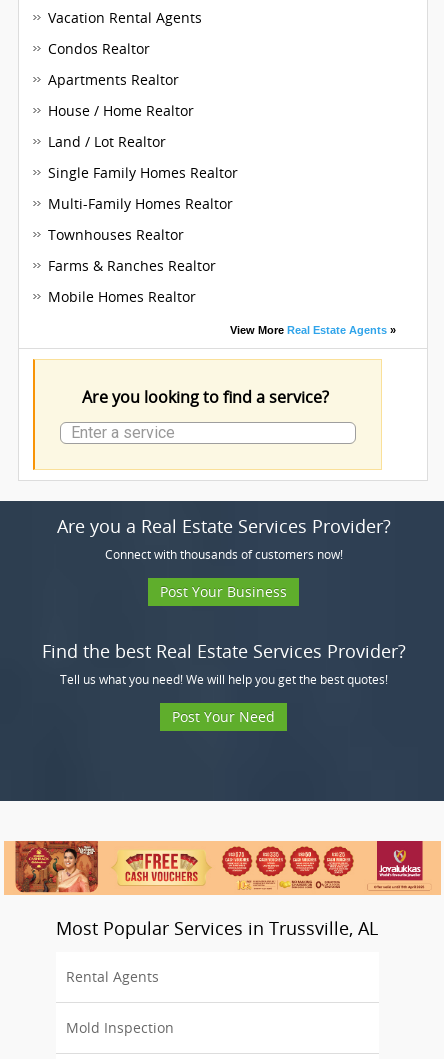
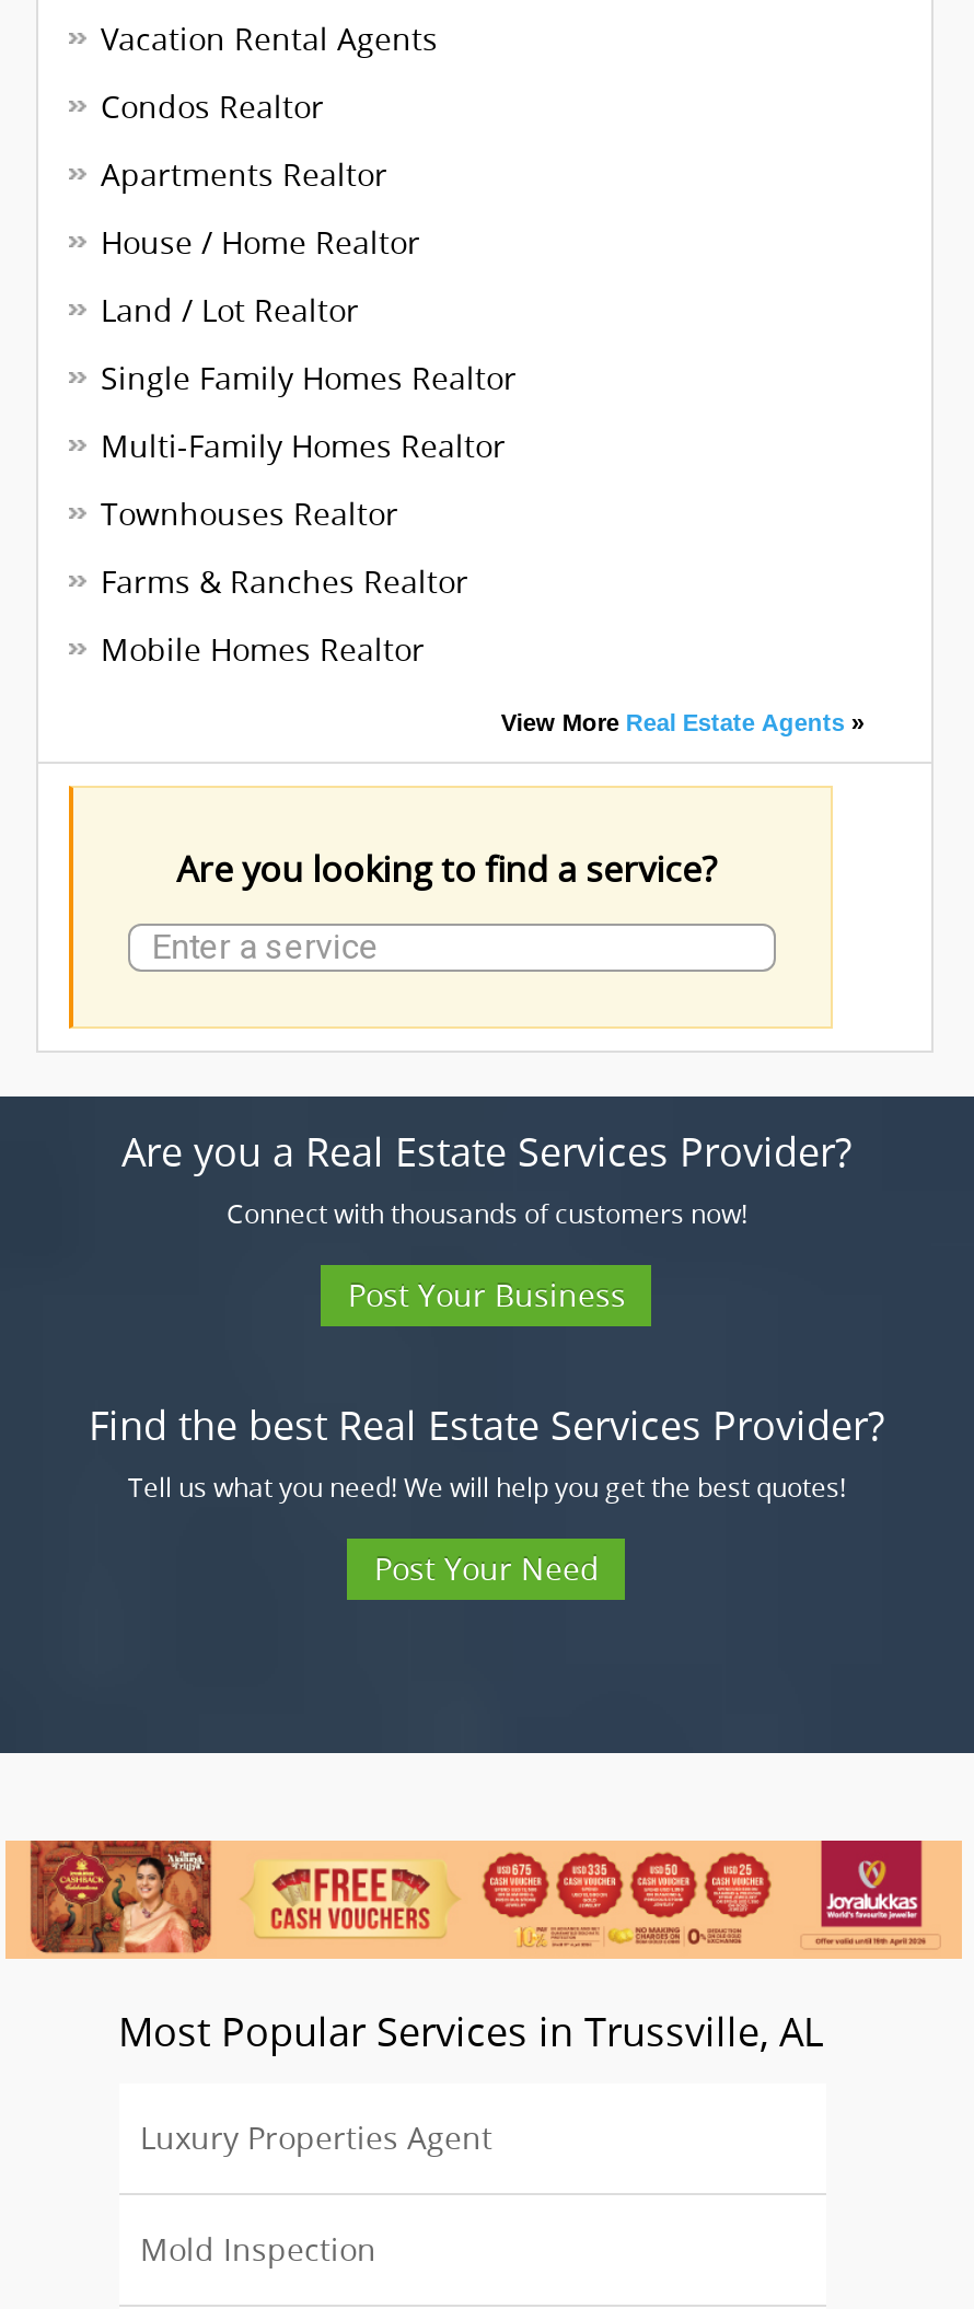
- Rental Agents
+ Luxury Properties Agent
